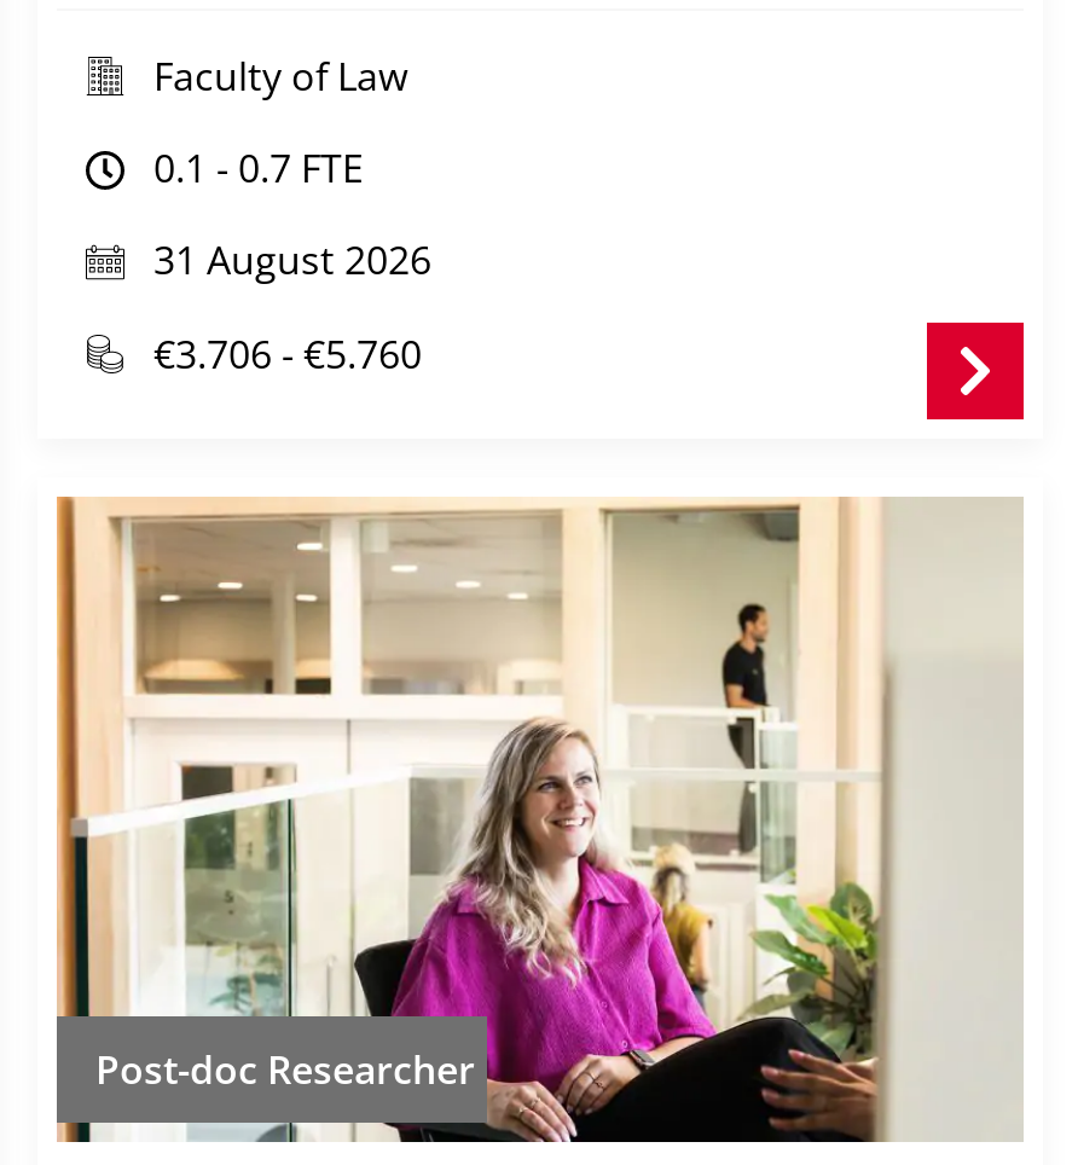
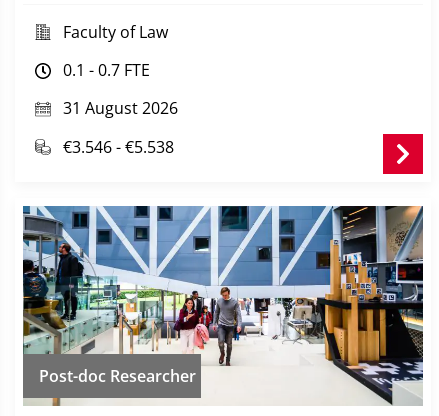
- €3.706 - €5.760
+ €3.546 - €5.538

- [image]
+ [image]
